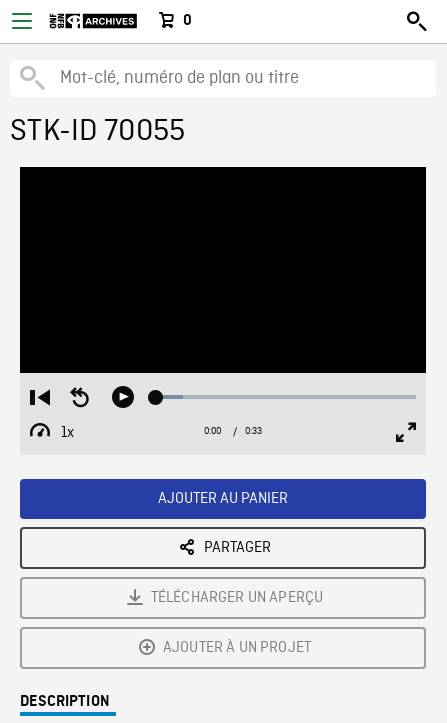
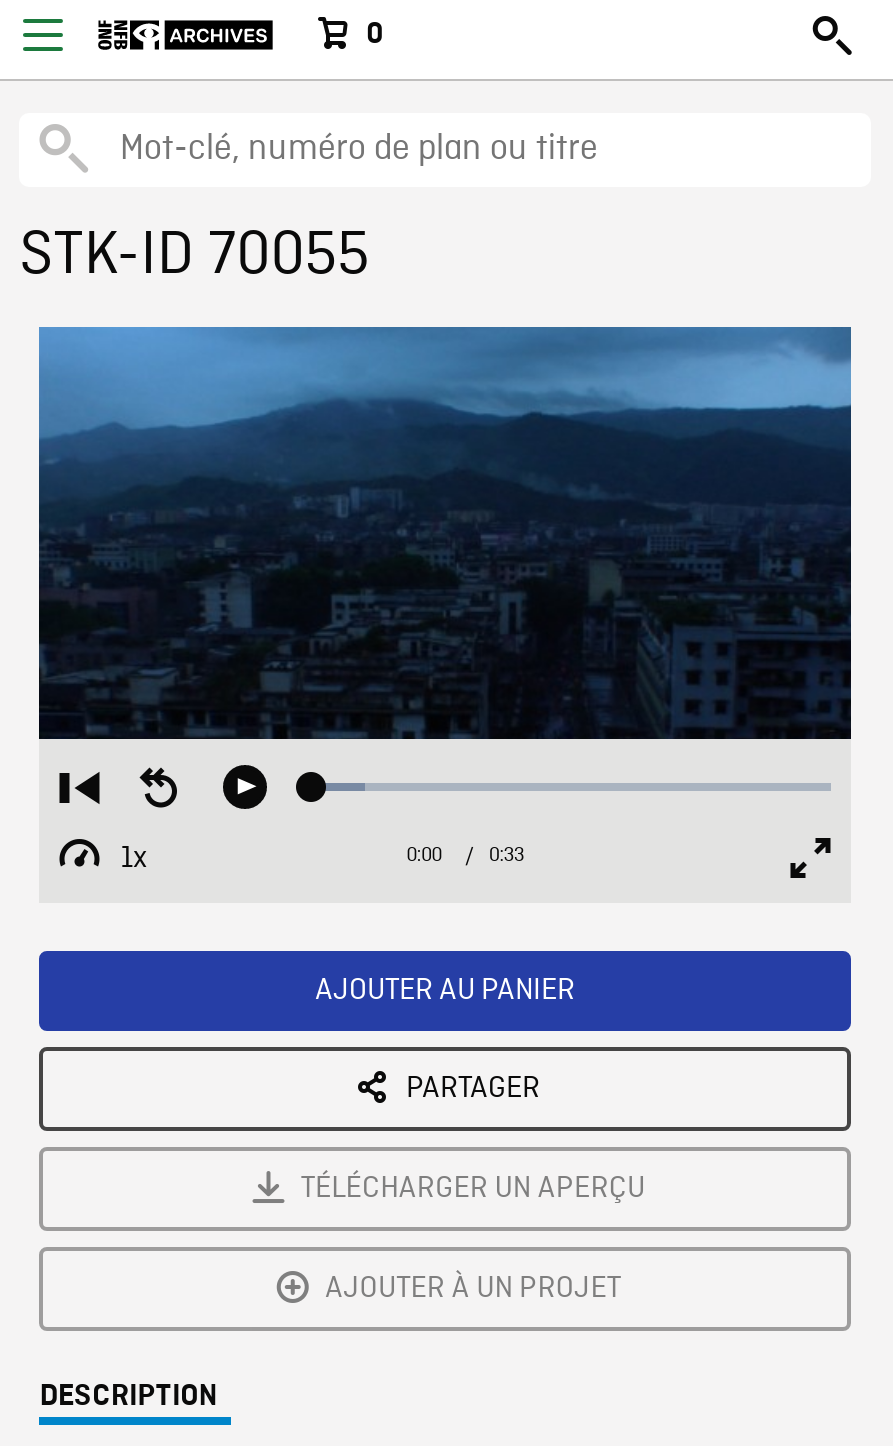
+ [image]
